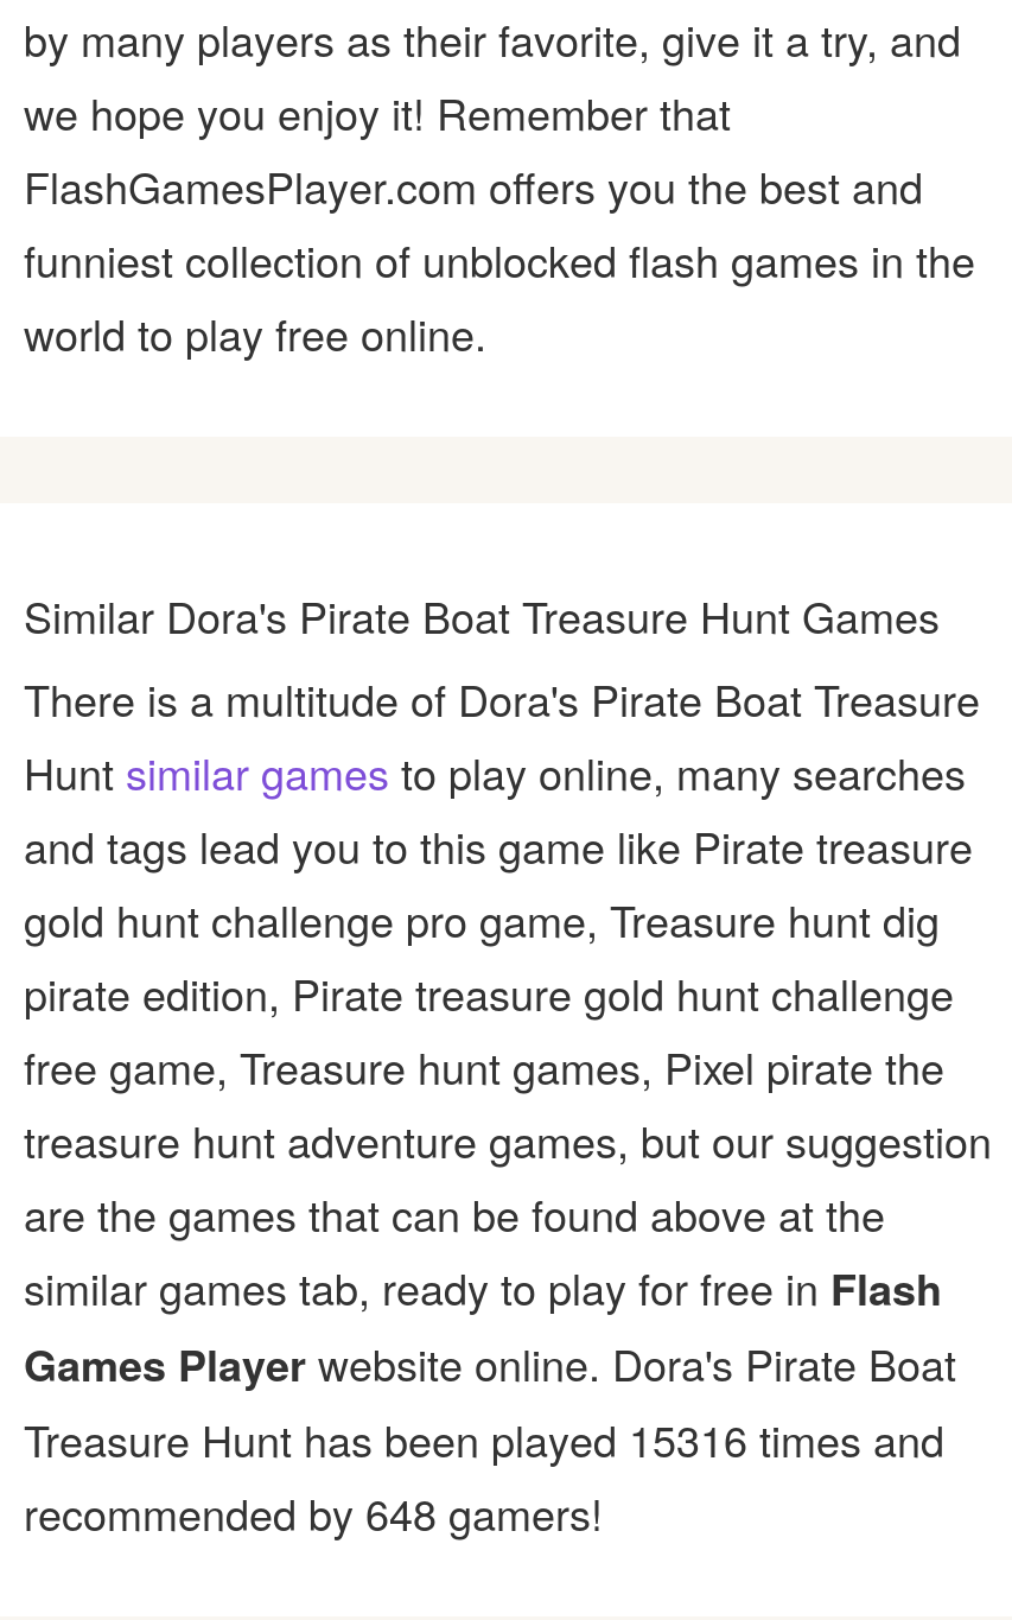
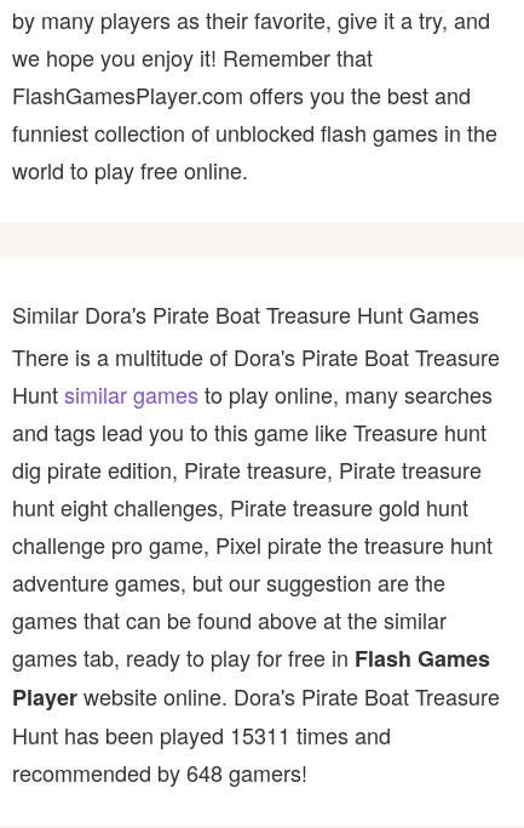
- and tags lead you to this game like Pirate treasure
- gold hunt challenge pro game, Treasure hunt dig
- pirate edition, Pirate treasure gold hunt challenge
- free game, Treasure hunt games, Pixel pirate the
- treasure hunt adventure games, but our suggestion
- are the games that can be found above at the
- similar games tab, ready to play for free in Flash
- Games Player website online. Dora's Pirate Boat
- Treasure Hunt has been played 15316 times and
+ and tags lead you to this game like Treasure hunt
+ dig pirate edition, Pirate treasure, Pirate treasure
+ hunt eight challenges, Pirate treasure gold hunt
+ challenge pro game, Pixel pirate the treasure hunt
+ adventure games, but our suggestion are the
+ games that can be found above at the similar
+ games tab, ready to play for free in Flash Games
+ Player website online. Dora's Pirate Boat Treasure
+ Hunt has been played 15311 times and
